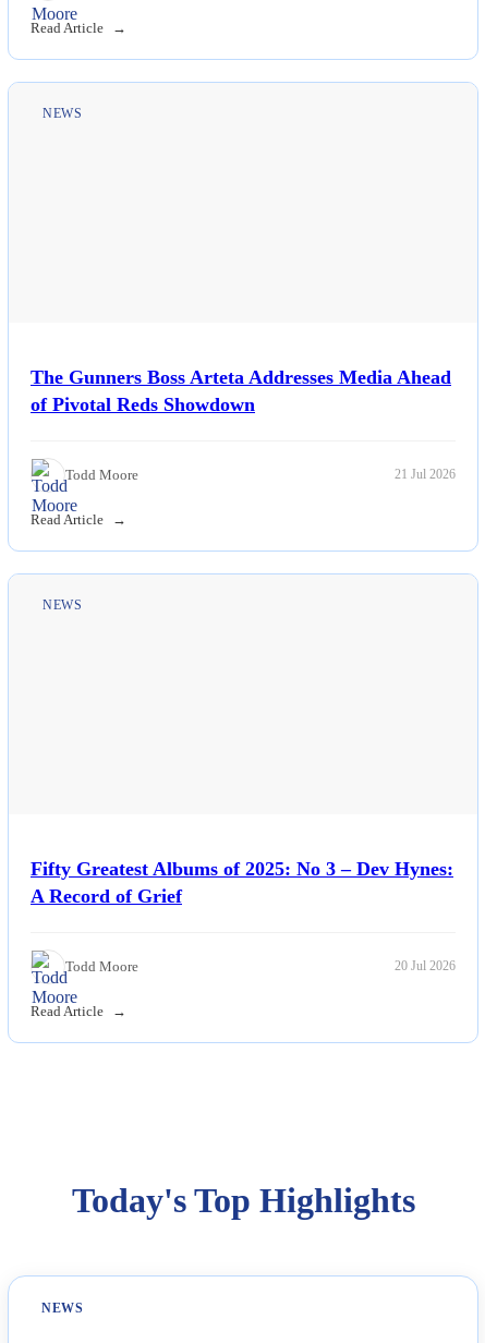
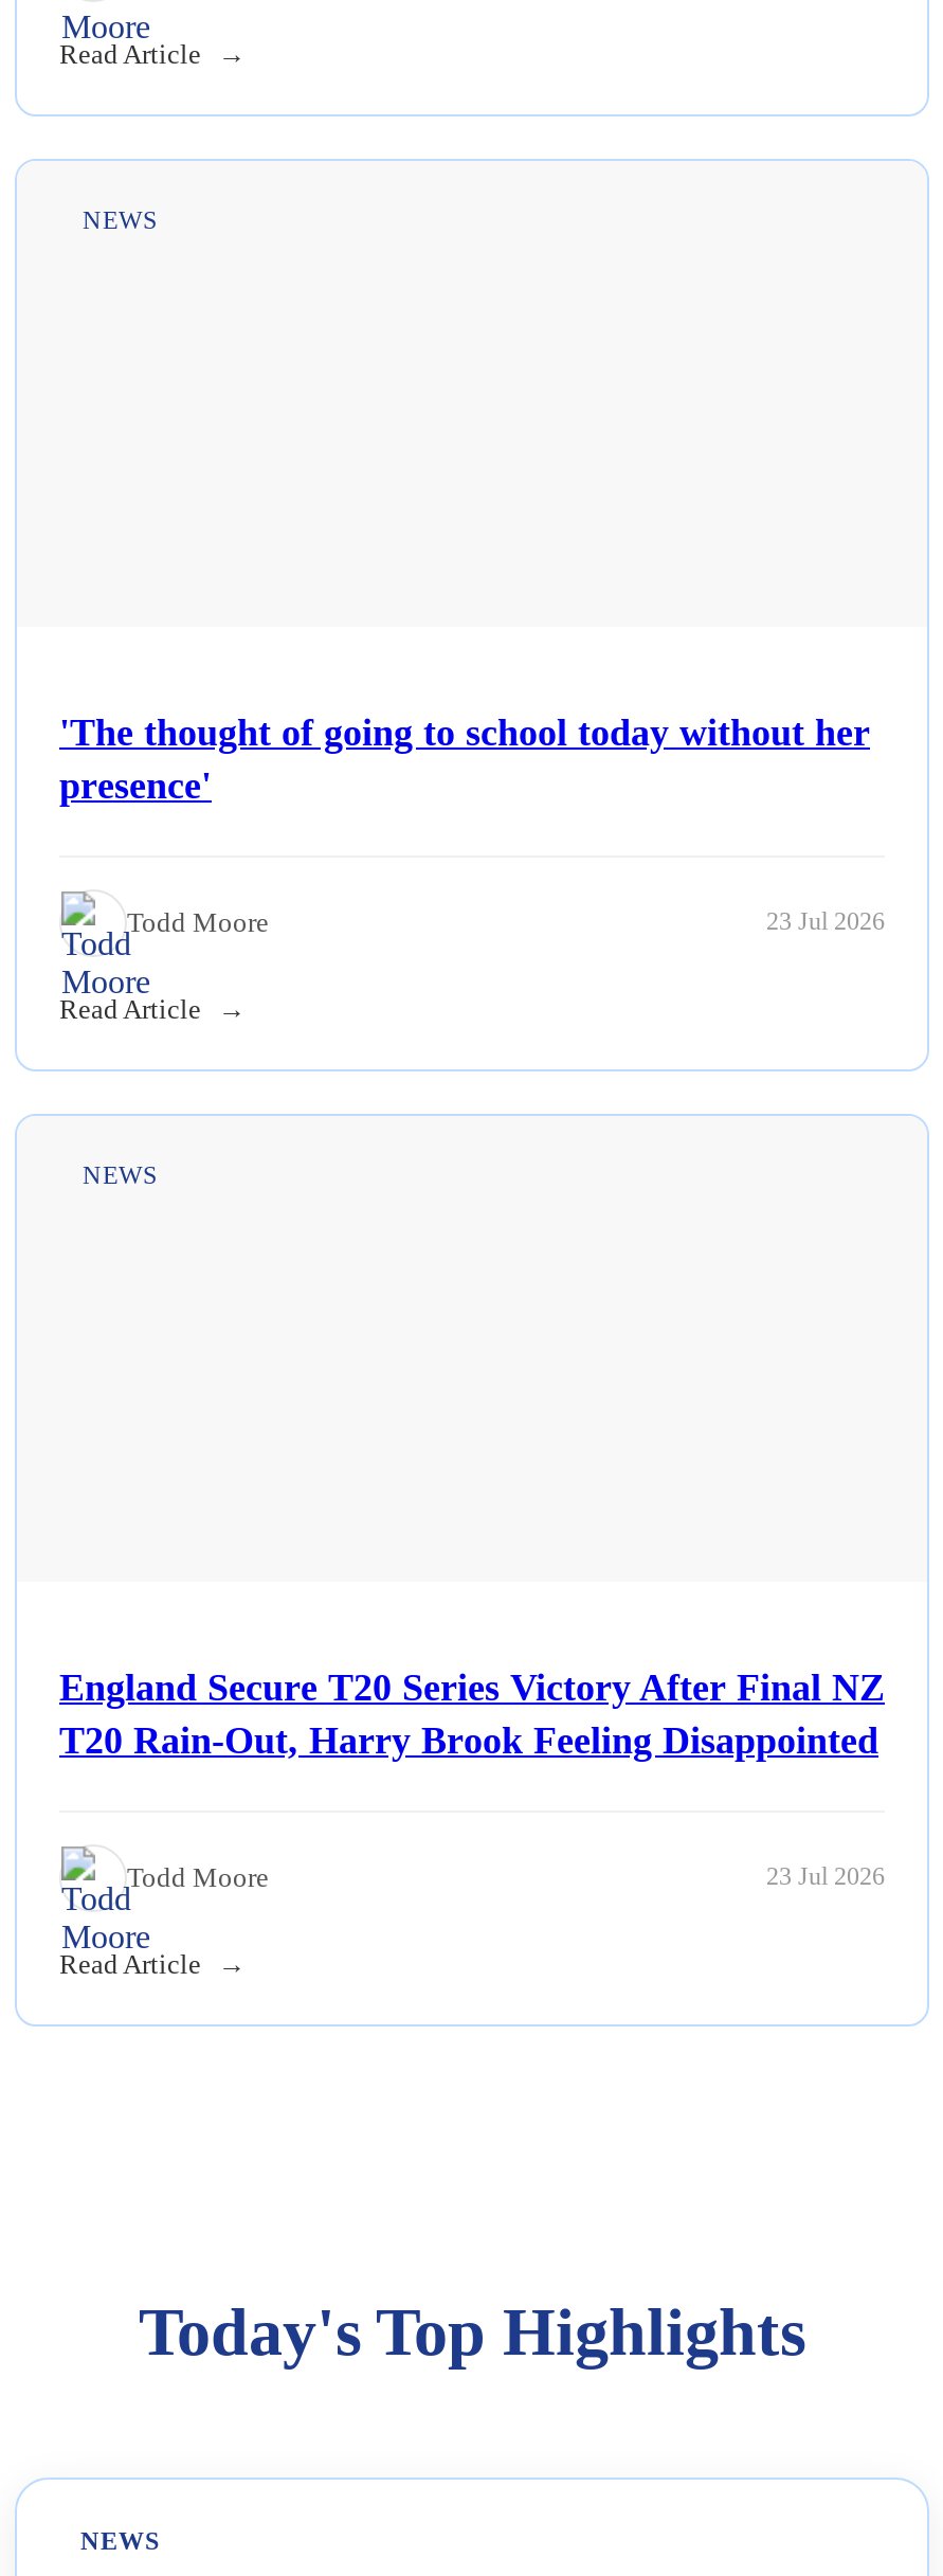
- The Gunners Boss Arteta Addresses Media Ahead
- of Pivotal Reds Showdown
+ 'The thought of going to school today without her
+ presence'

- 21 Jul 2026
+ 23 Jul 2026

- Fifty Greatest Albums of 2025: No 3 – Dev Hynes:
- A Record of Grief
+ England Secure T20 Series Victory After Final NZ
+ T20 Rain-Out, Harry Brook Feeling Disappointed

- 20 Jul 2026
+ 23 Jul 2026
